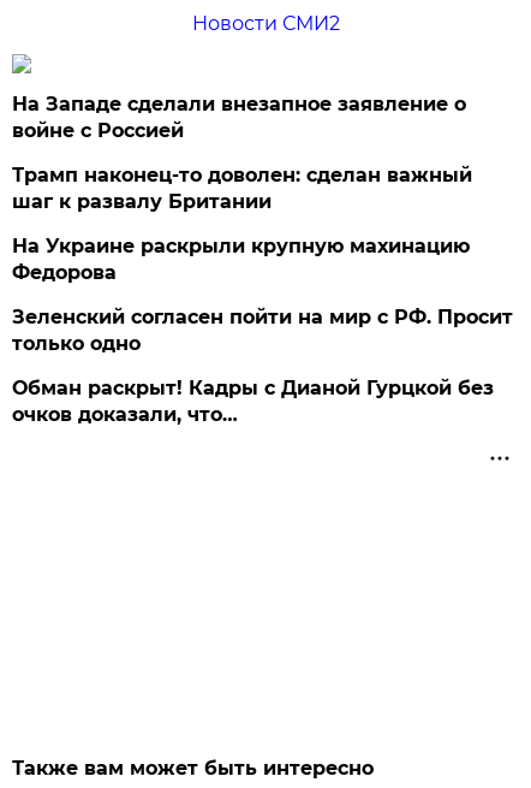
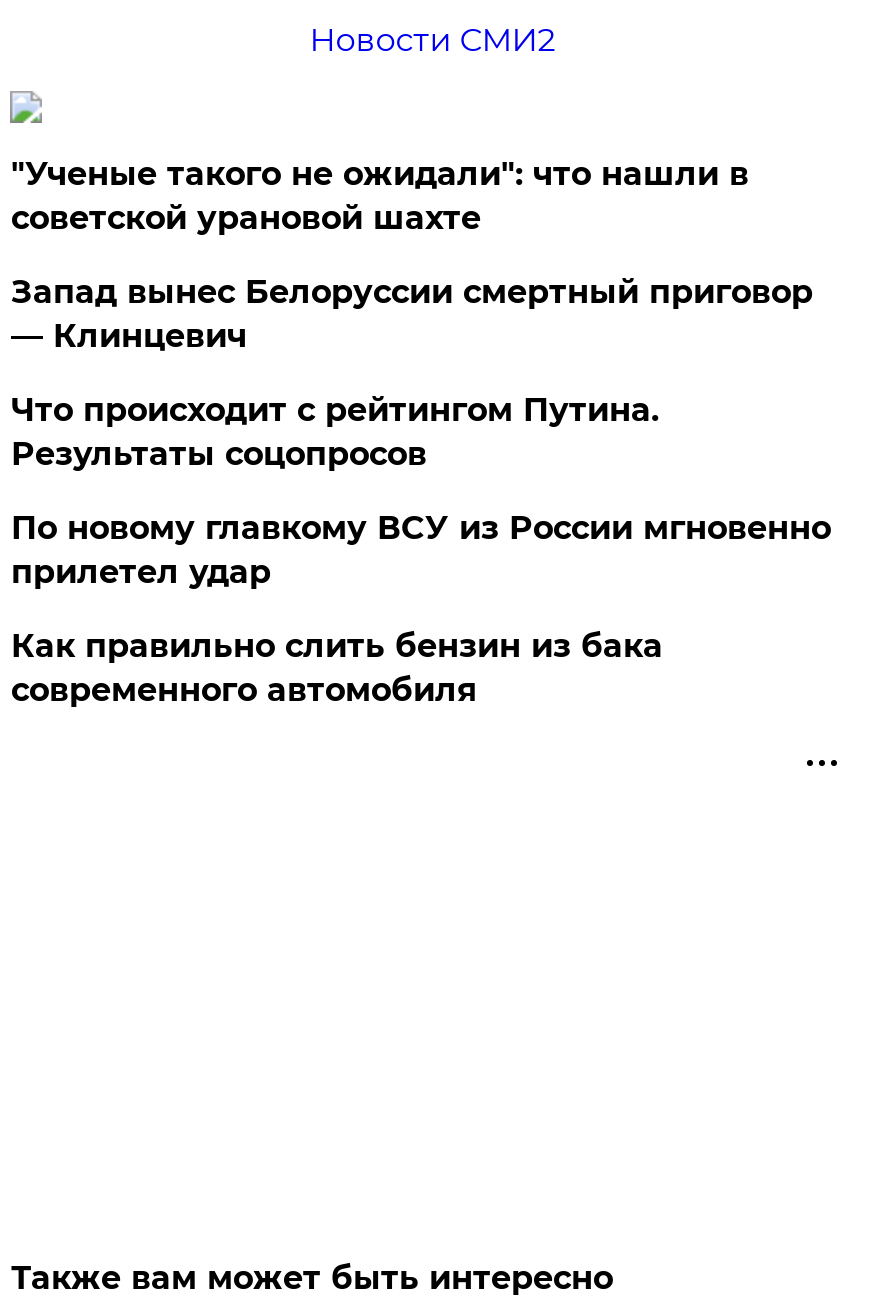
- На Западе сделали внезапное заявление о
- войне с Россией
+ "Ученые такого не ожидали": что нашли в
+ советской урановой шахте

- Трамп наконец-то доволен: сделан важный
- шаг к развалу Британии
+ Запад вынес Белоруссии смертный приговор
+ — Клинцевич

- На Украине раскрыли крупную махинацию
- Федорова
+ Что происходит с рейтингом Путина.
+ Результаты соцопросов

- Зеленский согласен пойти на мир с РФ. Просит
- только одно
+ По новому главкому ВСУ из России мгновенно
+ прилетел удар

- Обман раскрыт! Кадры с Дианой Гурцкой без
- очков доказали, что…
+ Как правильно слить бензин из бака
+ современного автомобиля
